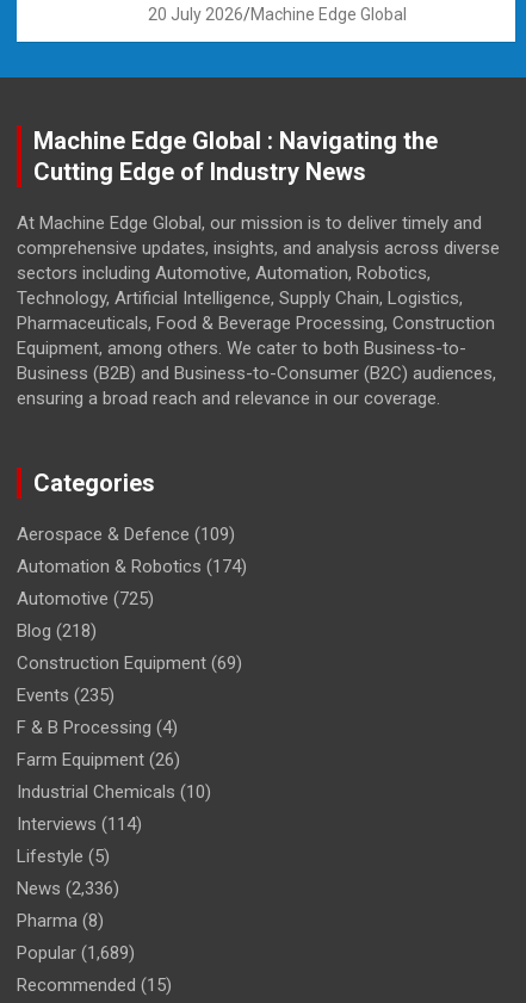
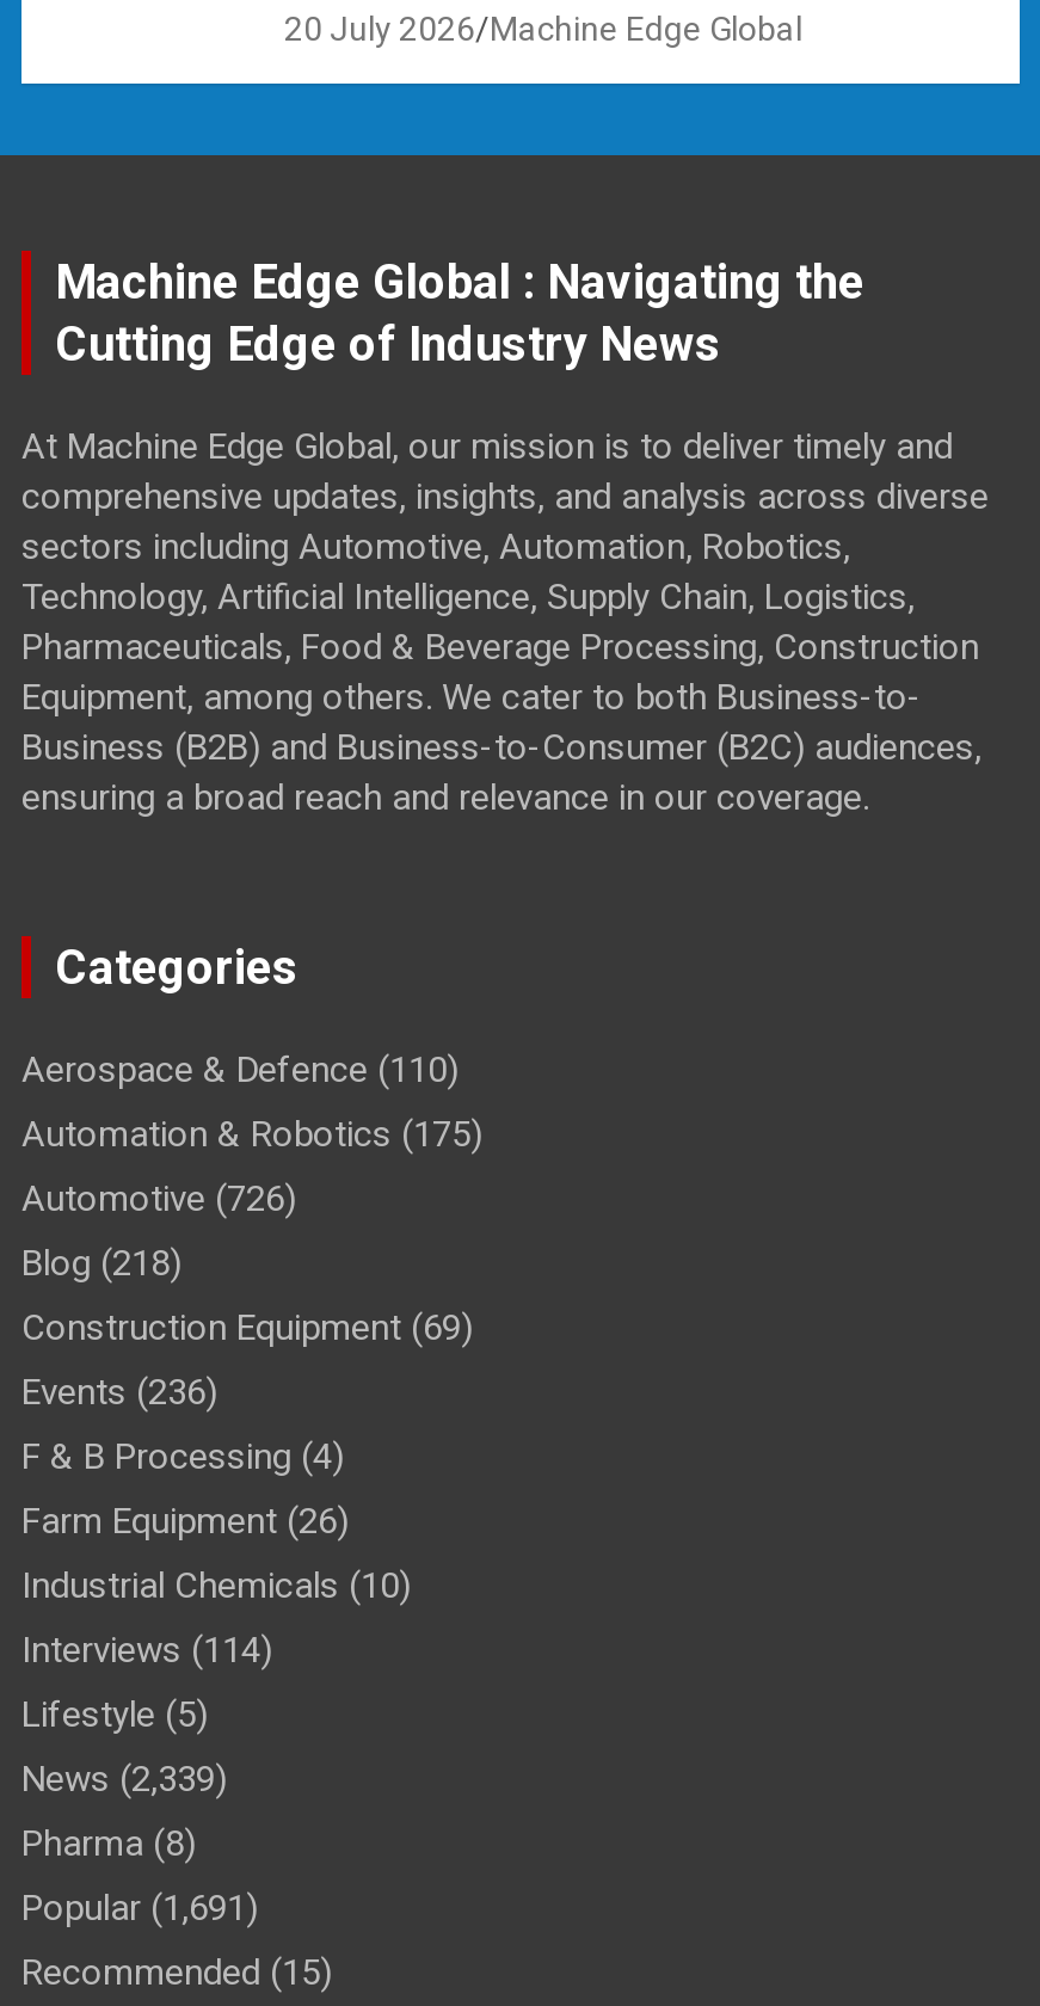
- Aerospace & Defence (109)
+ Aerospace & Defence (110)

- Automation & Robotics (174)
+ Automation & Robotics (175)

- Automotive (725)
+ Automotive (726)

- Events (235)
+ Events (236)

- News (2,336)
+ News (2,339)

- Popular (1,689)
+ Popular (1,691)
